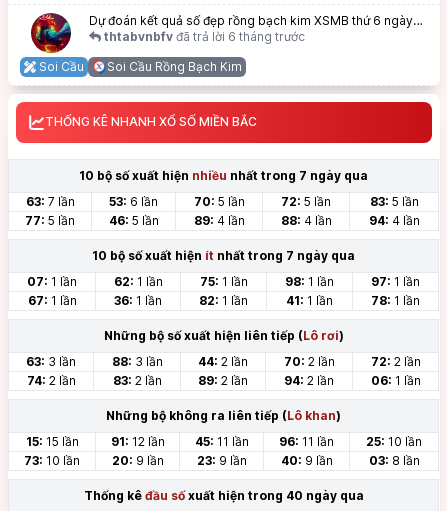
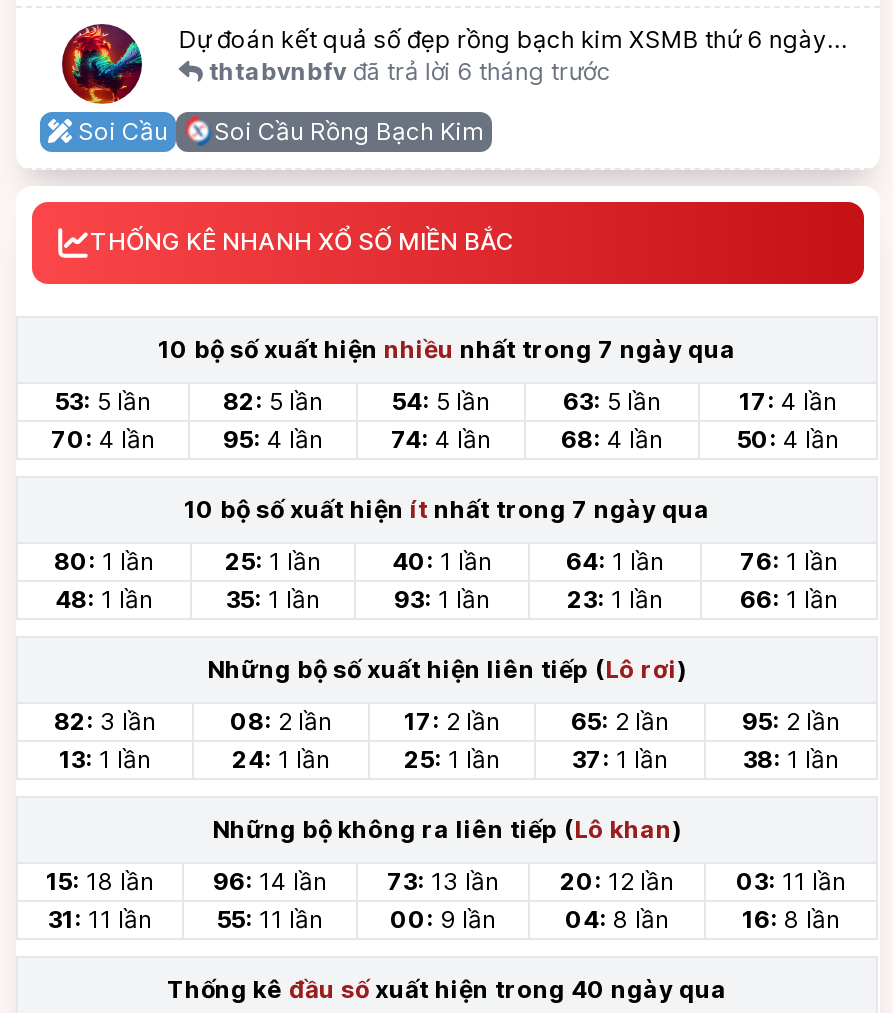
- 63: 7 lần
+ 53: 5 lần

- 53: 6 lần
+ 82: 5 lần

- 70: 5 lần
+ 54: 5 lần

- 72: 5 lần
+ 63: 5 lần

- 83: 5 lần
+ 17: 4 lần

- 77: 5 lần
+ 70: 4 lần

- 46: 5 lần
+ 95: 4 lần

- 89: 4 lần
+ 74: 4 lần

- 88: 4 lần
+ 68: 4 lần

- 94: 4 lần
+ 50: 4 lần

- 07: 1 lần
+ 80: 1 lần

- 62: 1 lần
+ 25: 1 lần

- 75: 1 lần
+ 40: 1 lần

- 98: 1 lần
+ 64: 1 lần

- 97: 1 lần
+ 76: 1 lần

- 67: 1 lần
+ 48: 1 lần

- 36: 1 lần
+ 35: 1 lần

- 82: 1 lần
+ 93: 1 lần

- 41: 1 lần
+ 23: 1 lần

- 78: 1 lần
+ 66: 1 lần

- 63: 3 lần
+ 82: 3 lần

- 88: 3 lần
+ 08: 2 lần

- 44: 2 lần
+ 17: 2 lần

- 70: 2 lần
+ 65: 2 lần

- 72: 2 lần
+ 95: 2 lần

- 74: 2 lần
+ 13: 1 lần

- 83: 2 lần
+ 24: 1 lần

- 89: 2 lần
+ 25: 1 lần

- 94: 2 lần
+ 37: 1 lần

- 06: 1 lần
+ 38: 1 lần

- 15: 15 lần
+ 15: 18 lần

- 91: 12 lần
+ 96: 14 lần

- 45: 11 lần
+ 73: 13 lần

- 96: 11 lần
+ 20: 12 lần

- 25: 10 lần
+ 03: 11 lần

- 73: 10 lần
+ 31: 11 lần

- 20: 9 lần
+ 55: 11 lần

- 23: 9 lần
+ 00: 9 lần

- 40: 9 lần
+ 04: 8 lần

- 03: 8 lần
+ 16: 8 lần
